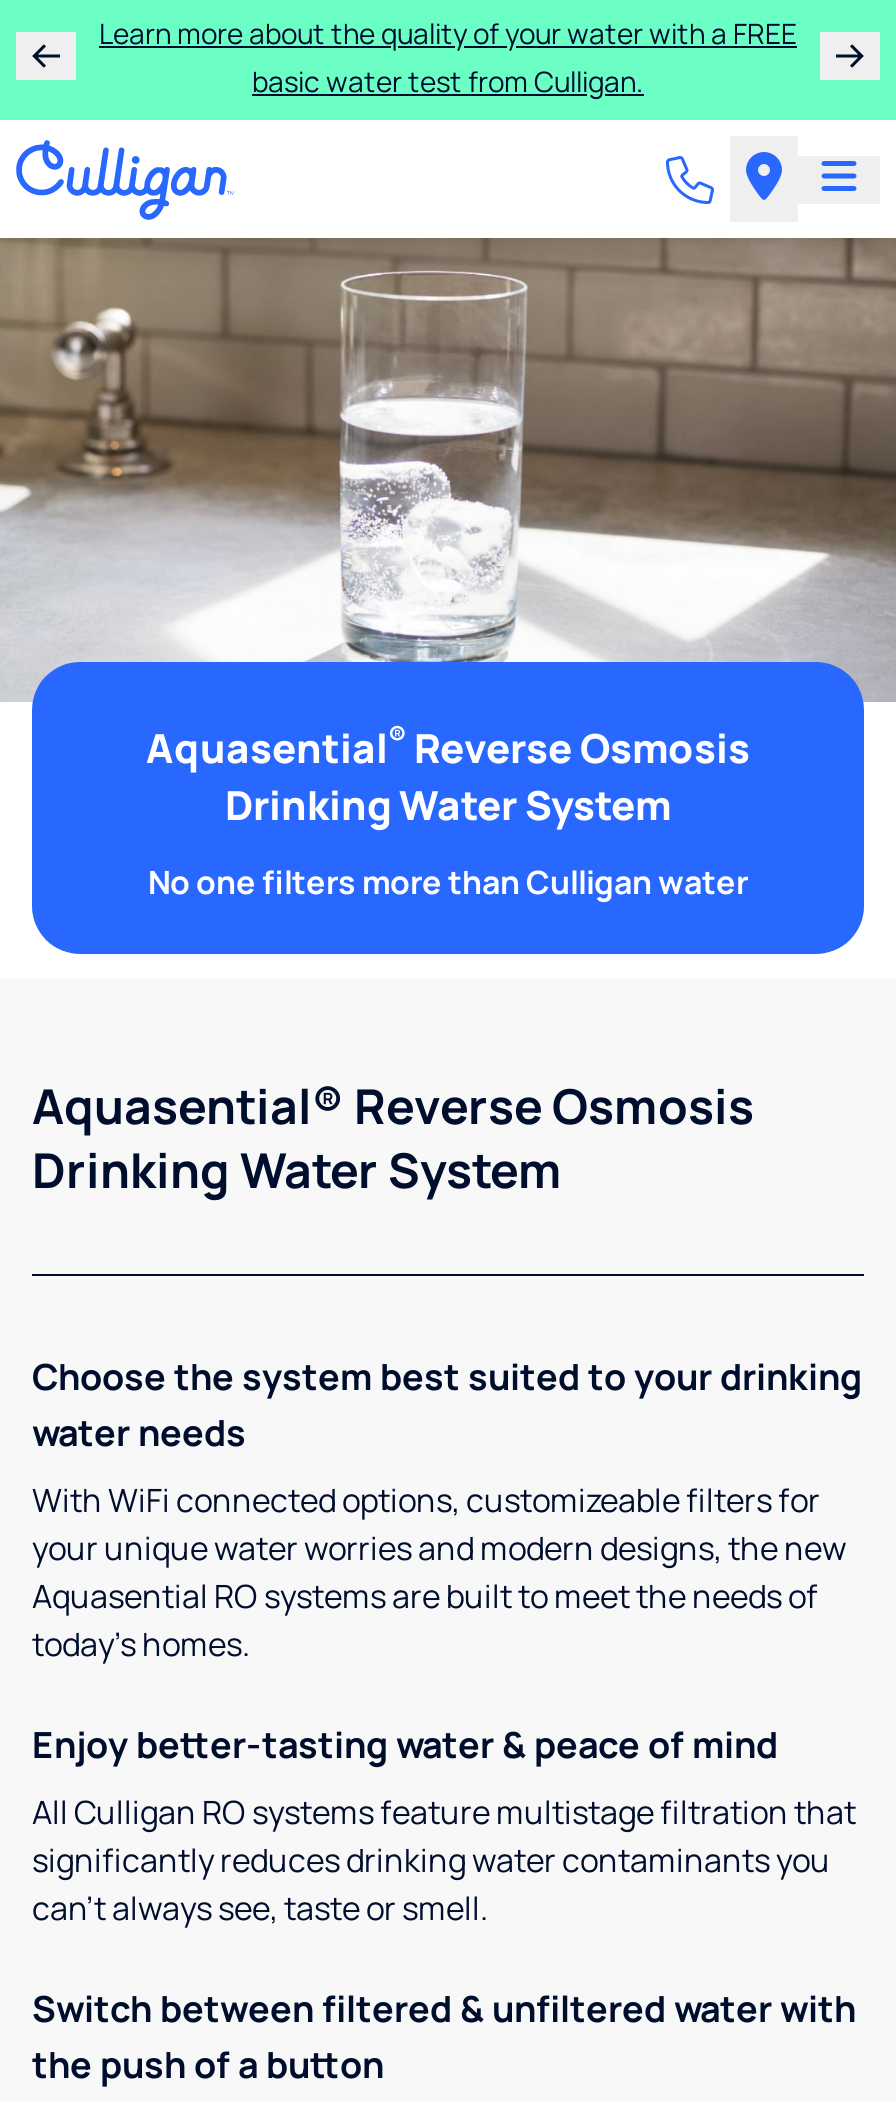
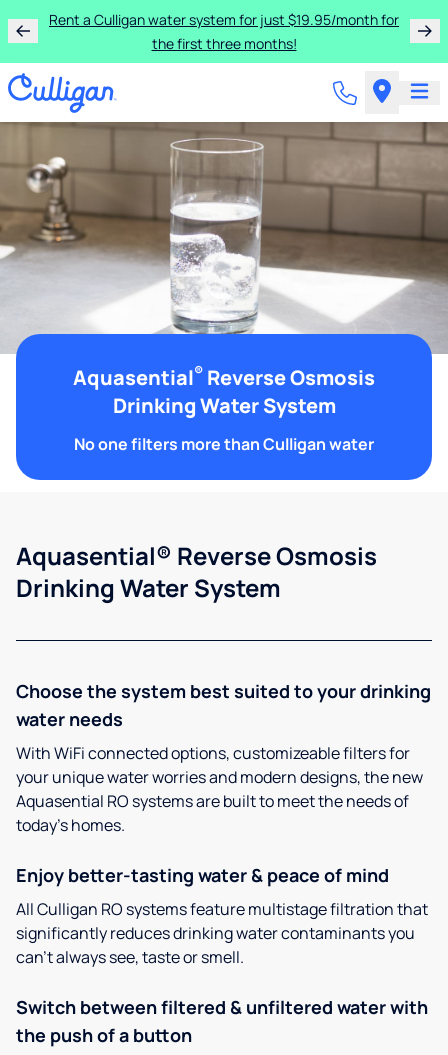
- Learn more about the quality of your water with a FREE
- basic water test from Culligan.
+ Rent a Culligan water system for just $19.95/month for
+ the first three months!
